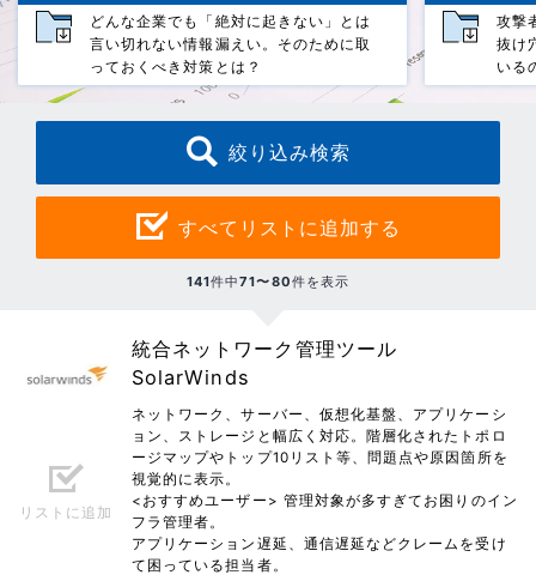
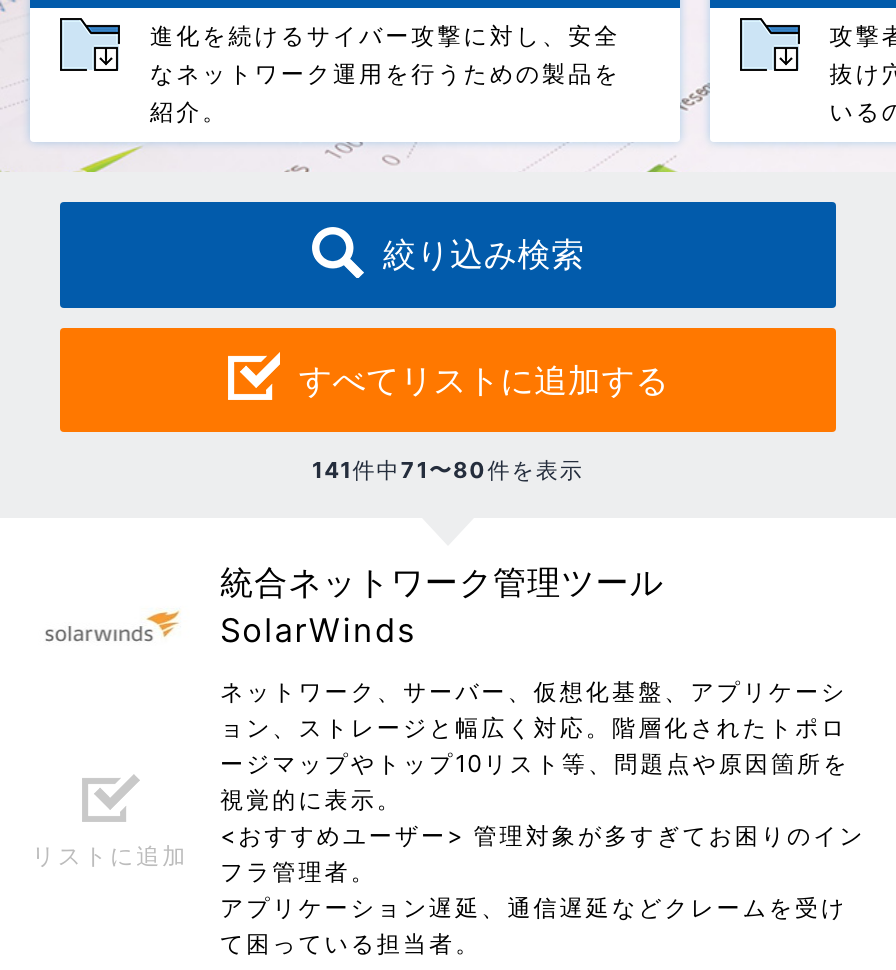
- どんな企業でも「絶対に起きない」とは
- 言い切れない情報漏えい。そのために取
- っておくべき対策とは？
+ 進化を続けるサイバー攻撃に対し、安全
+ なネットワーク運用を行うための製品を
+ 紹介。
